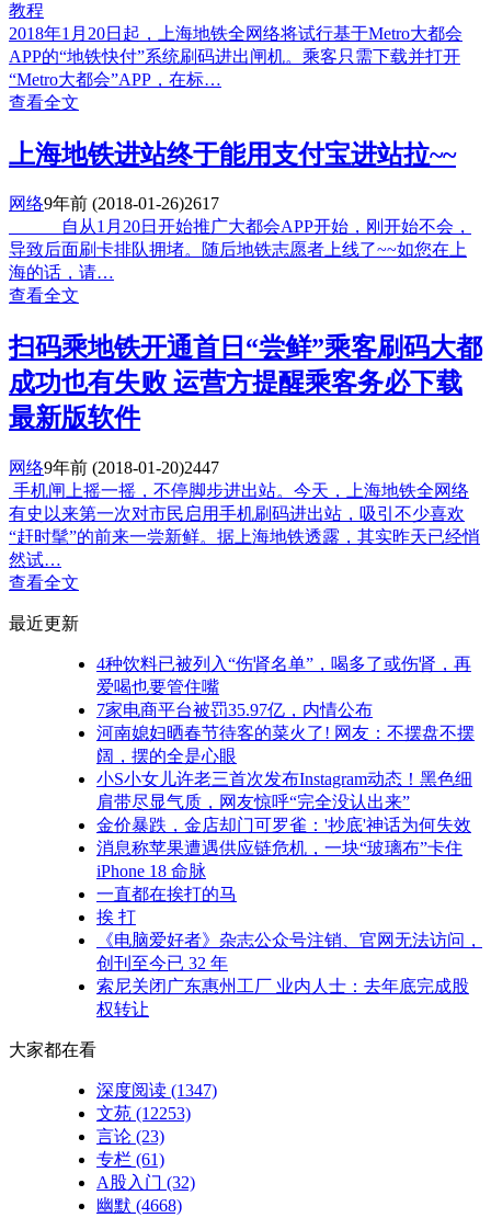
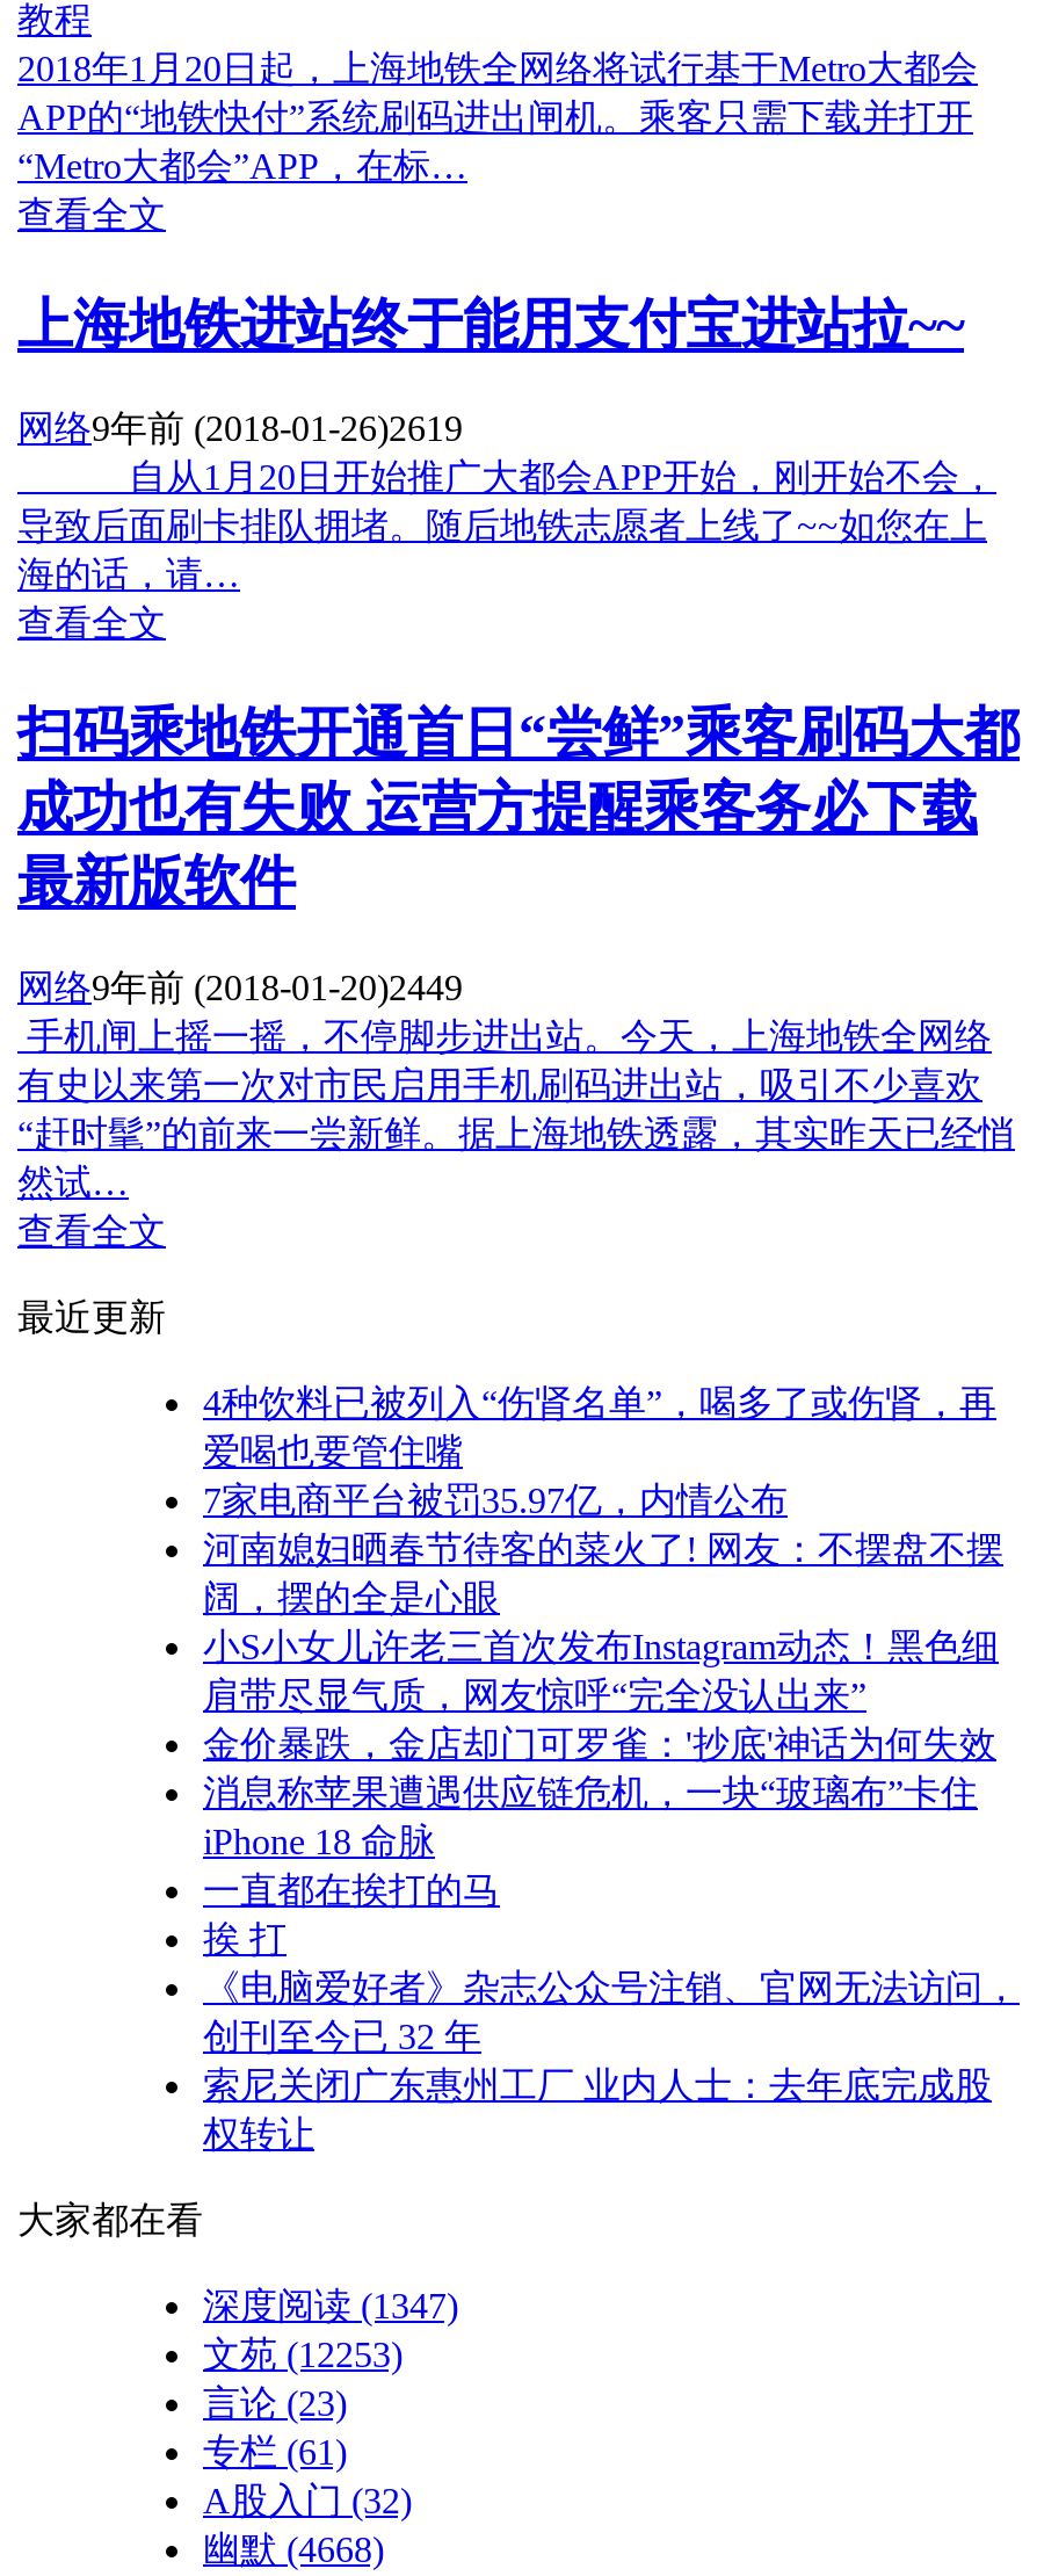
- 网络9年前(2018-01-26)2617
+ 网络9年前(2018-01-26)2619

- 网络9年前(2018-01-20)2447
+ 网络9年前(2018-01-20)2449
